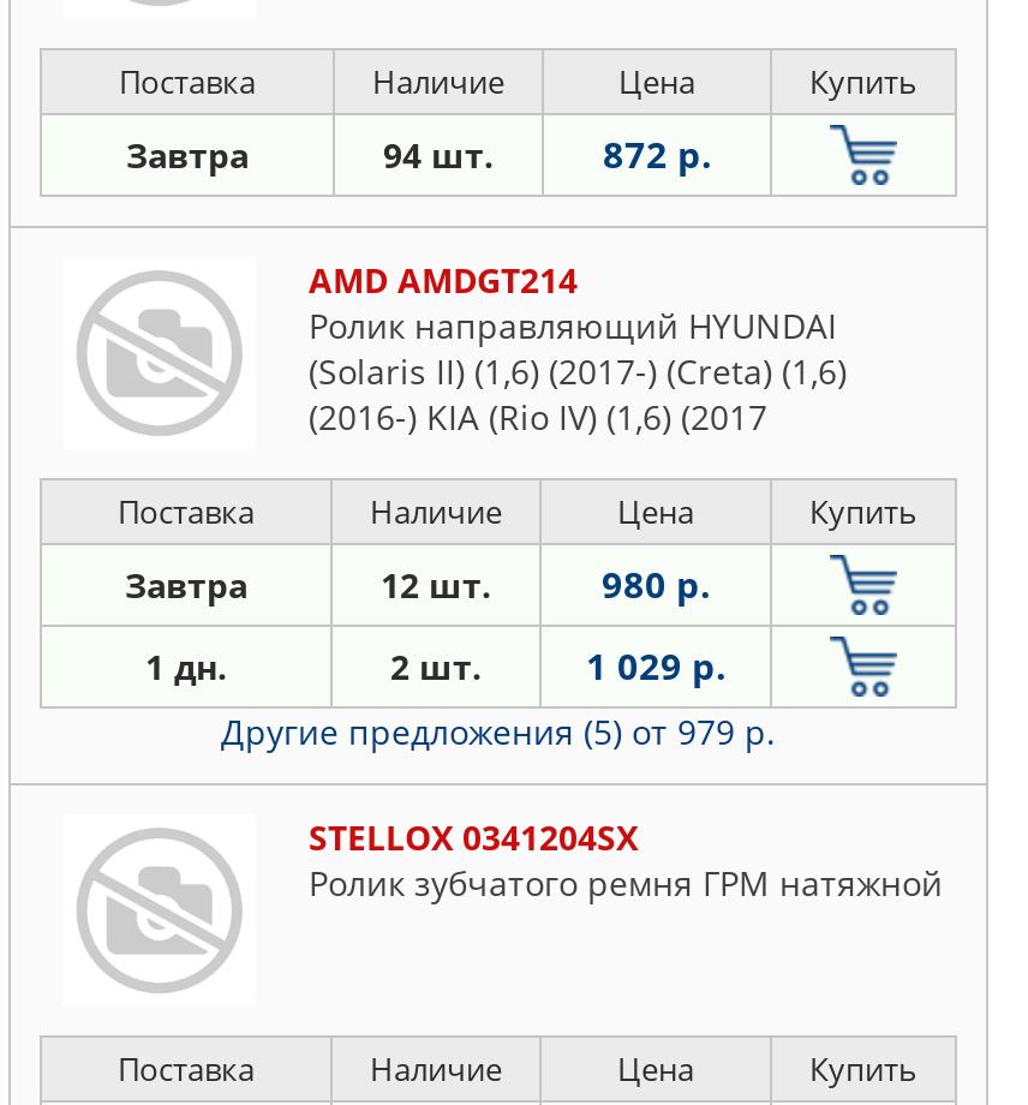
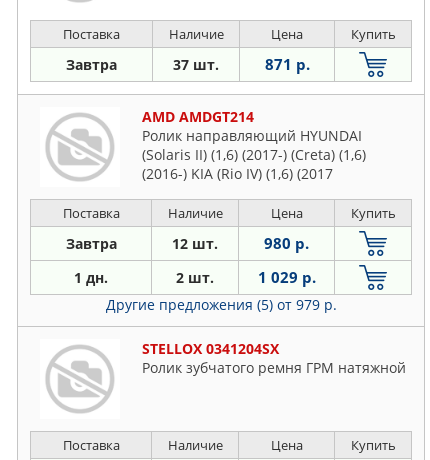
- 94 шт.
+ 37 шт.

- 872 р.
+ 871 р.
